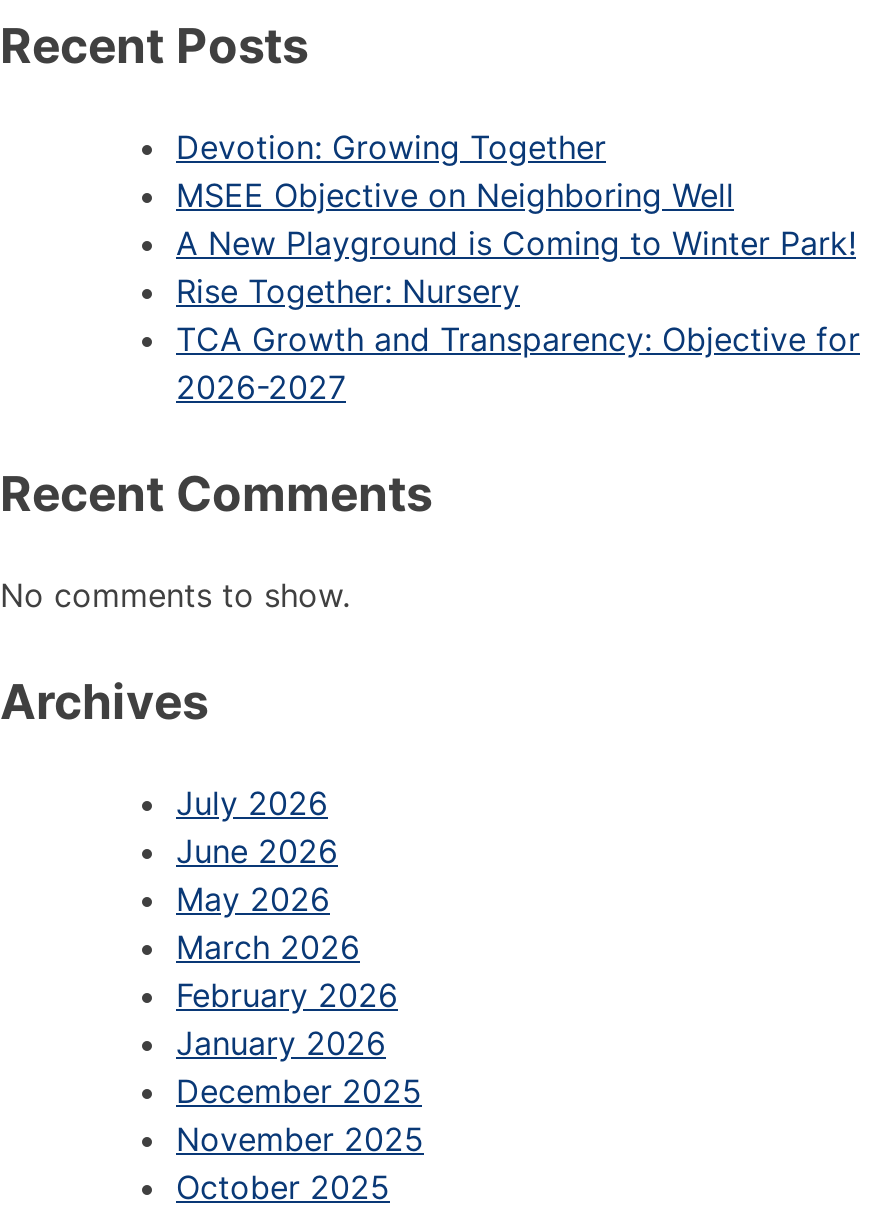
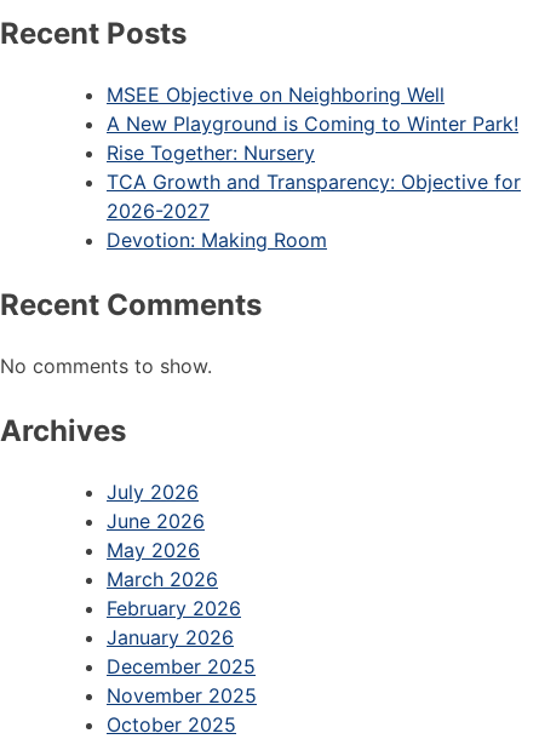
- Devotion: Growing Together

moved up: MSEE Objective on Neighboring Well | A New Playground is Coming to Winter Park! | Rise Together: Nursery | TCA Growth and Transparency: Objective for | 2026-2027

+ Devotion: Making Room
